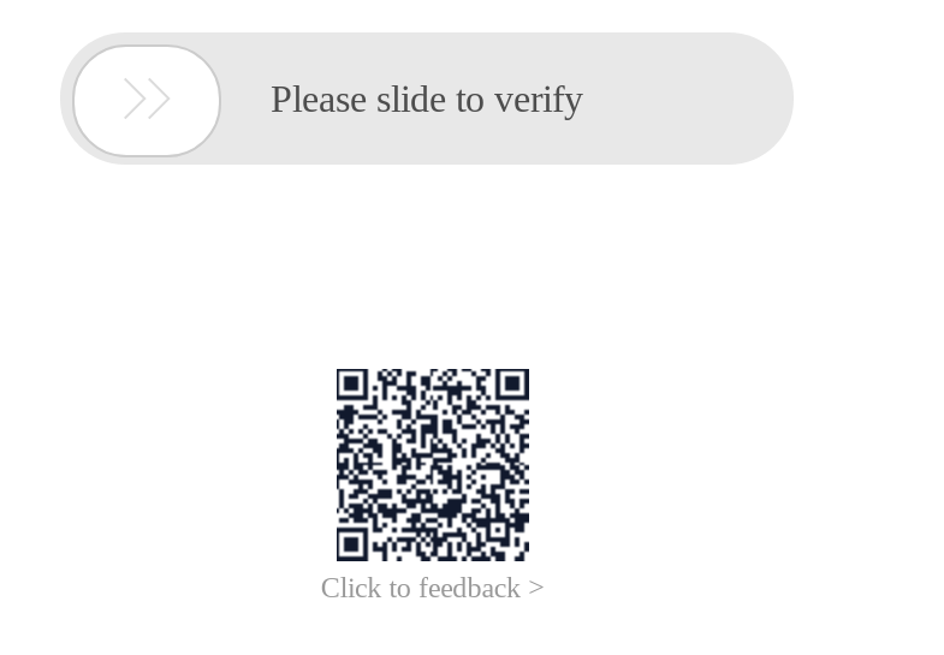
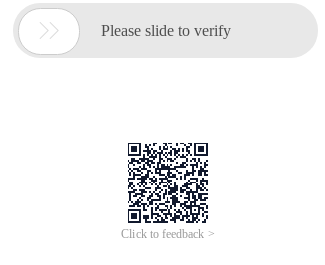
- [image]
+ [image]
